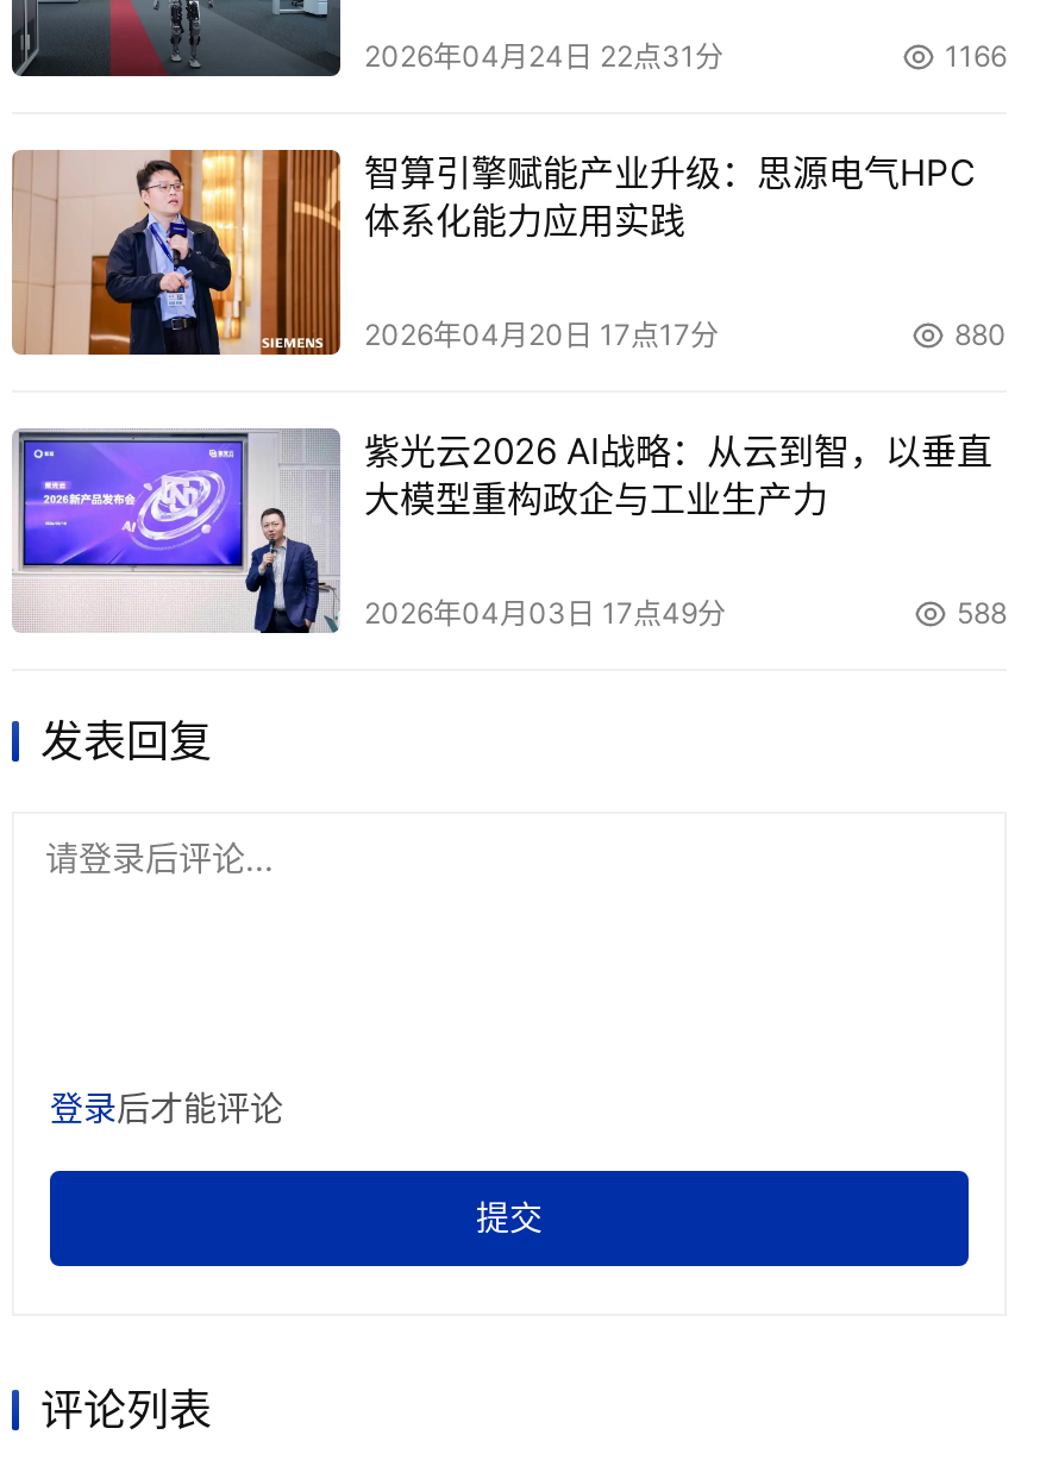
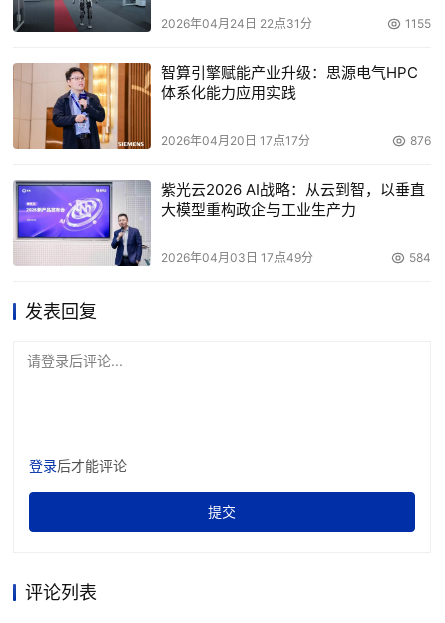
- 1166
+ 1155

- 880
+ 876

- 588
+ 584
